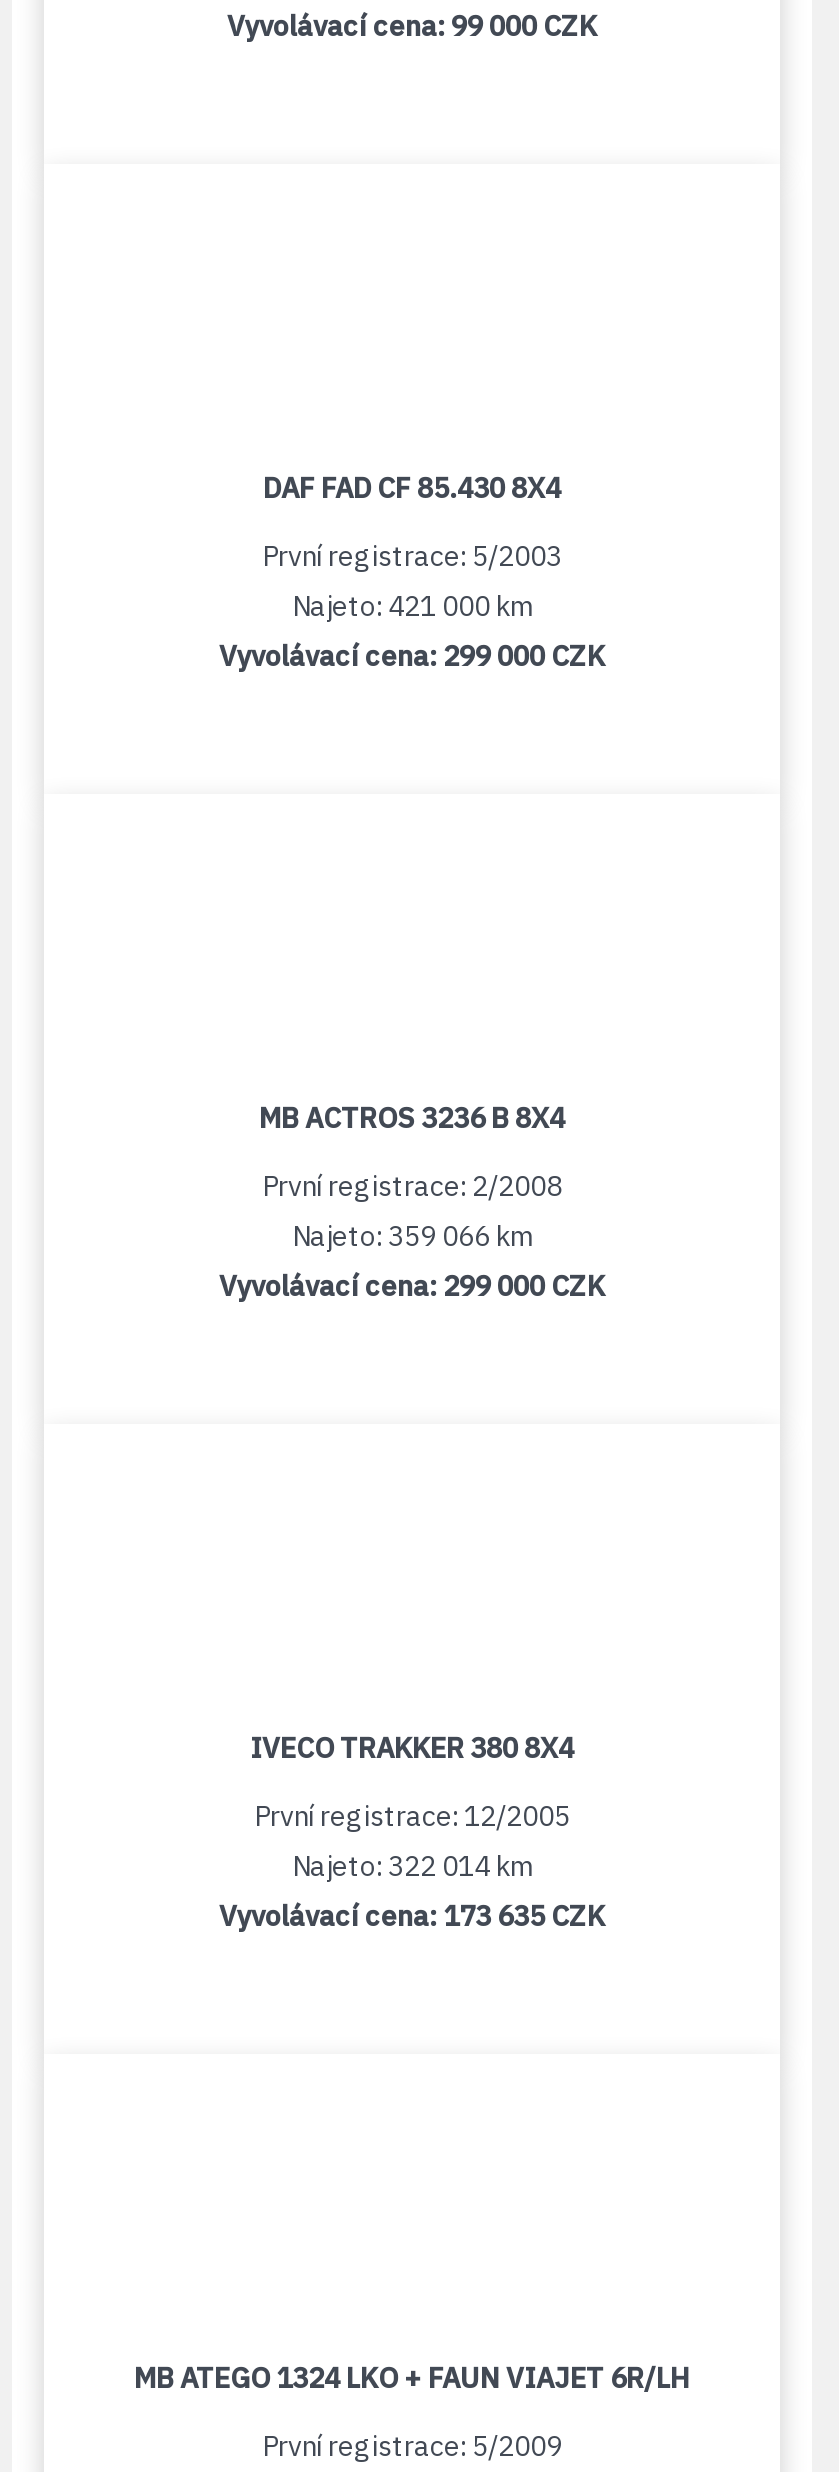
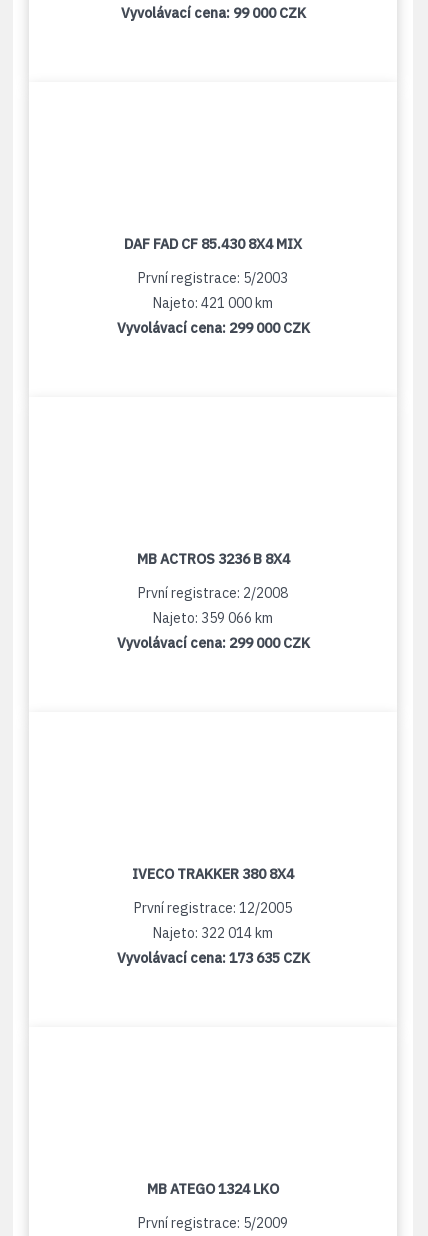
- DAF FAD CF 85.430 8X4
+ DAF FAD CF 85.430 8X4 MIX

- MB ATEGO 1324 LKO + FAUN VIAJET 6R/LH
+ MB ATEGO 1324 LKO
